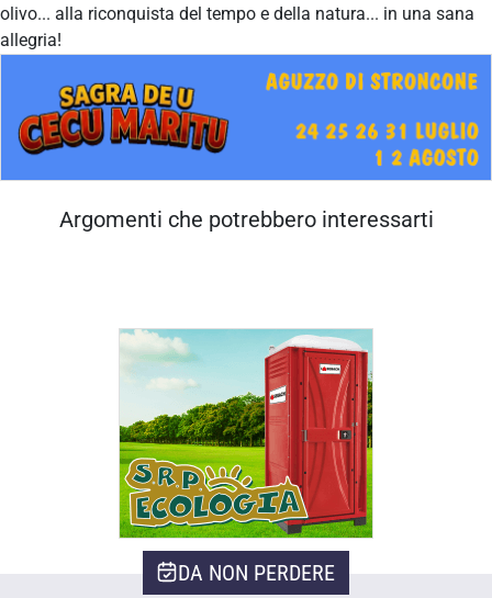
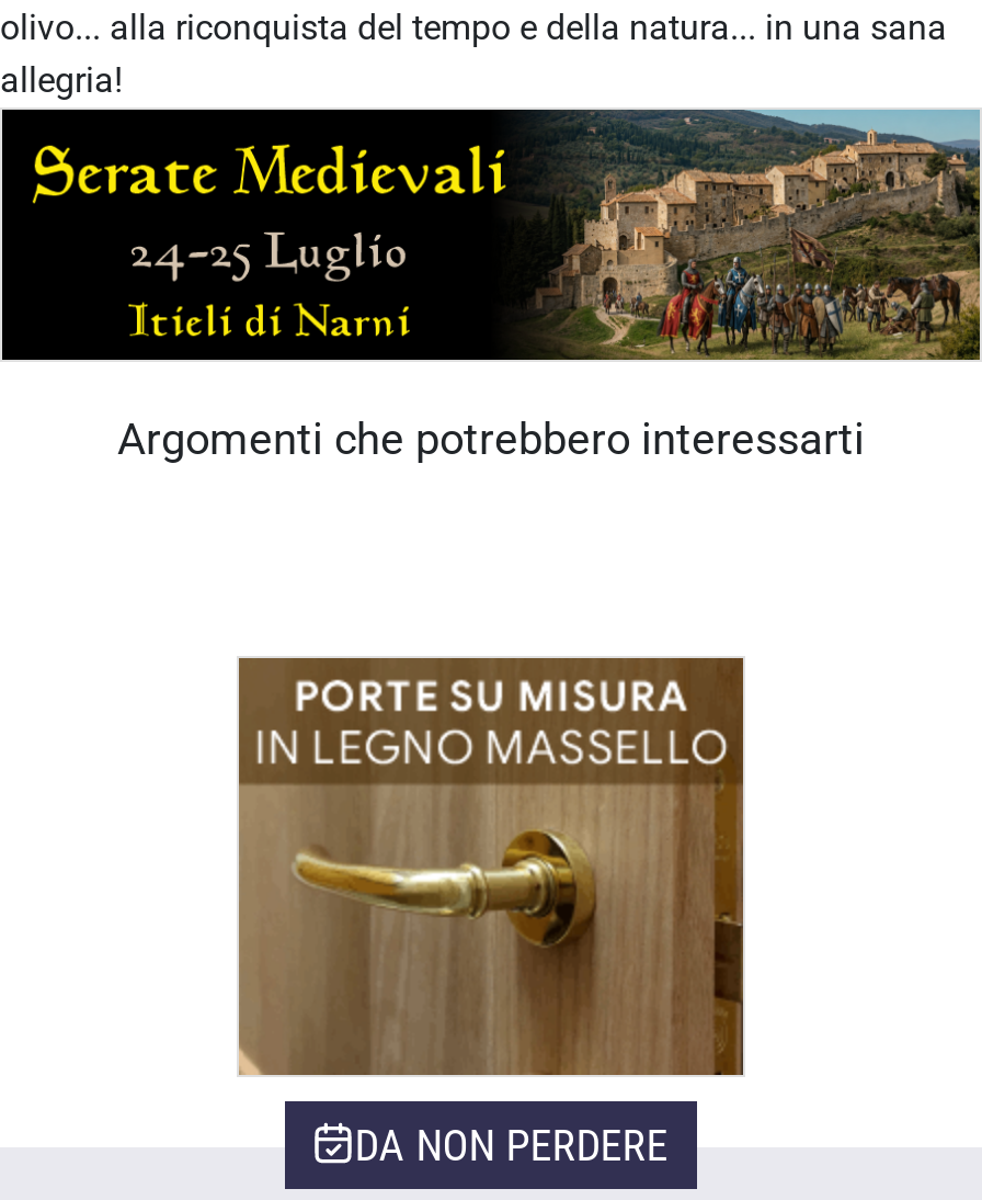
- [image]
+ [image]

- [image]
+ [image]
